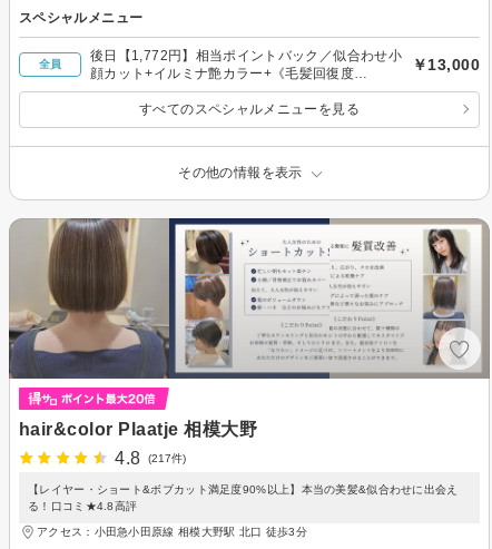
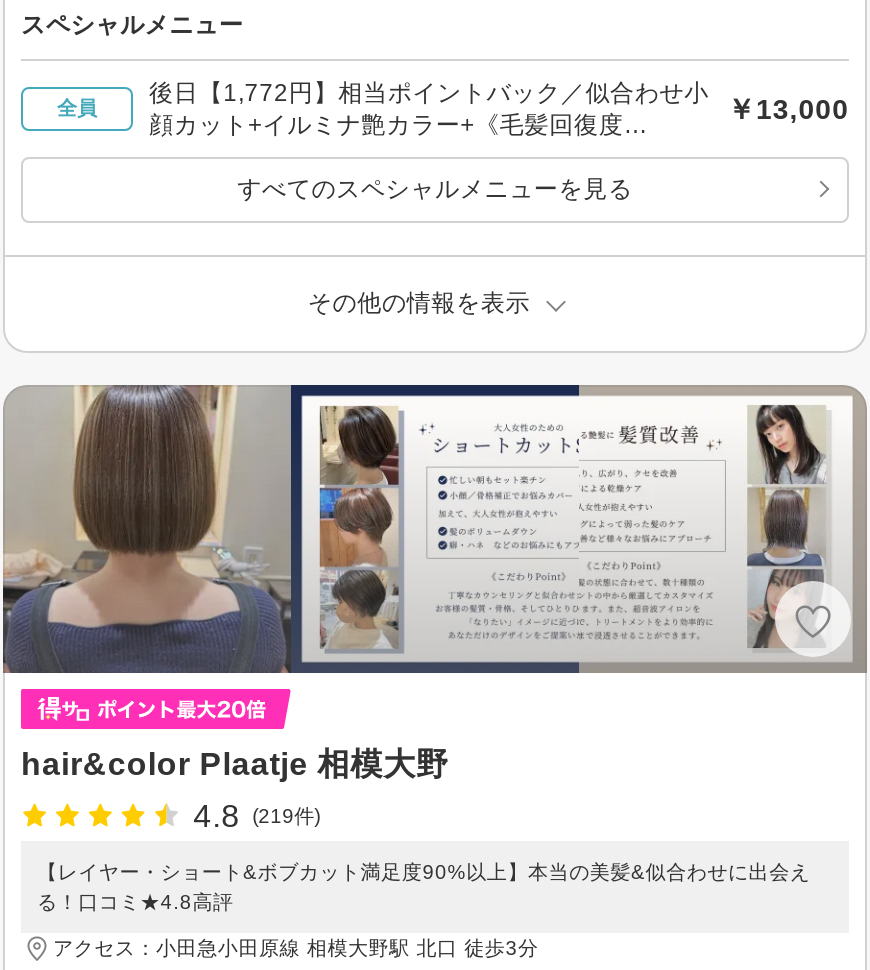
- 4.8 (217件)
+ 4.8 (219件)
